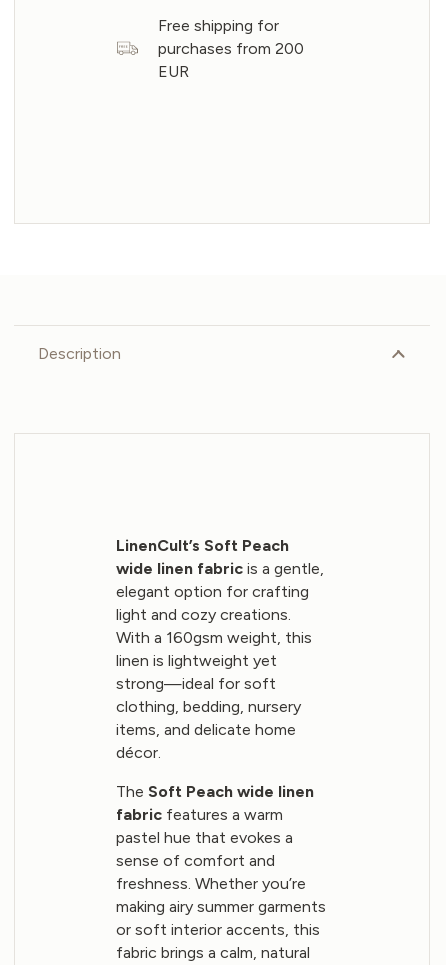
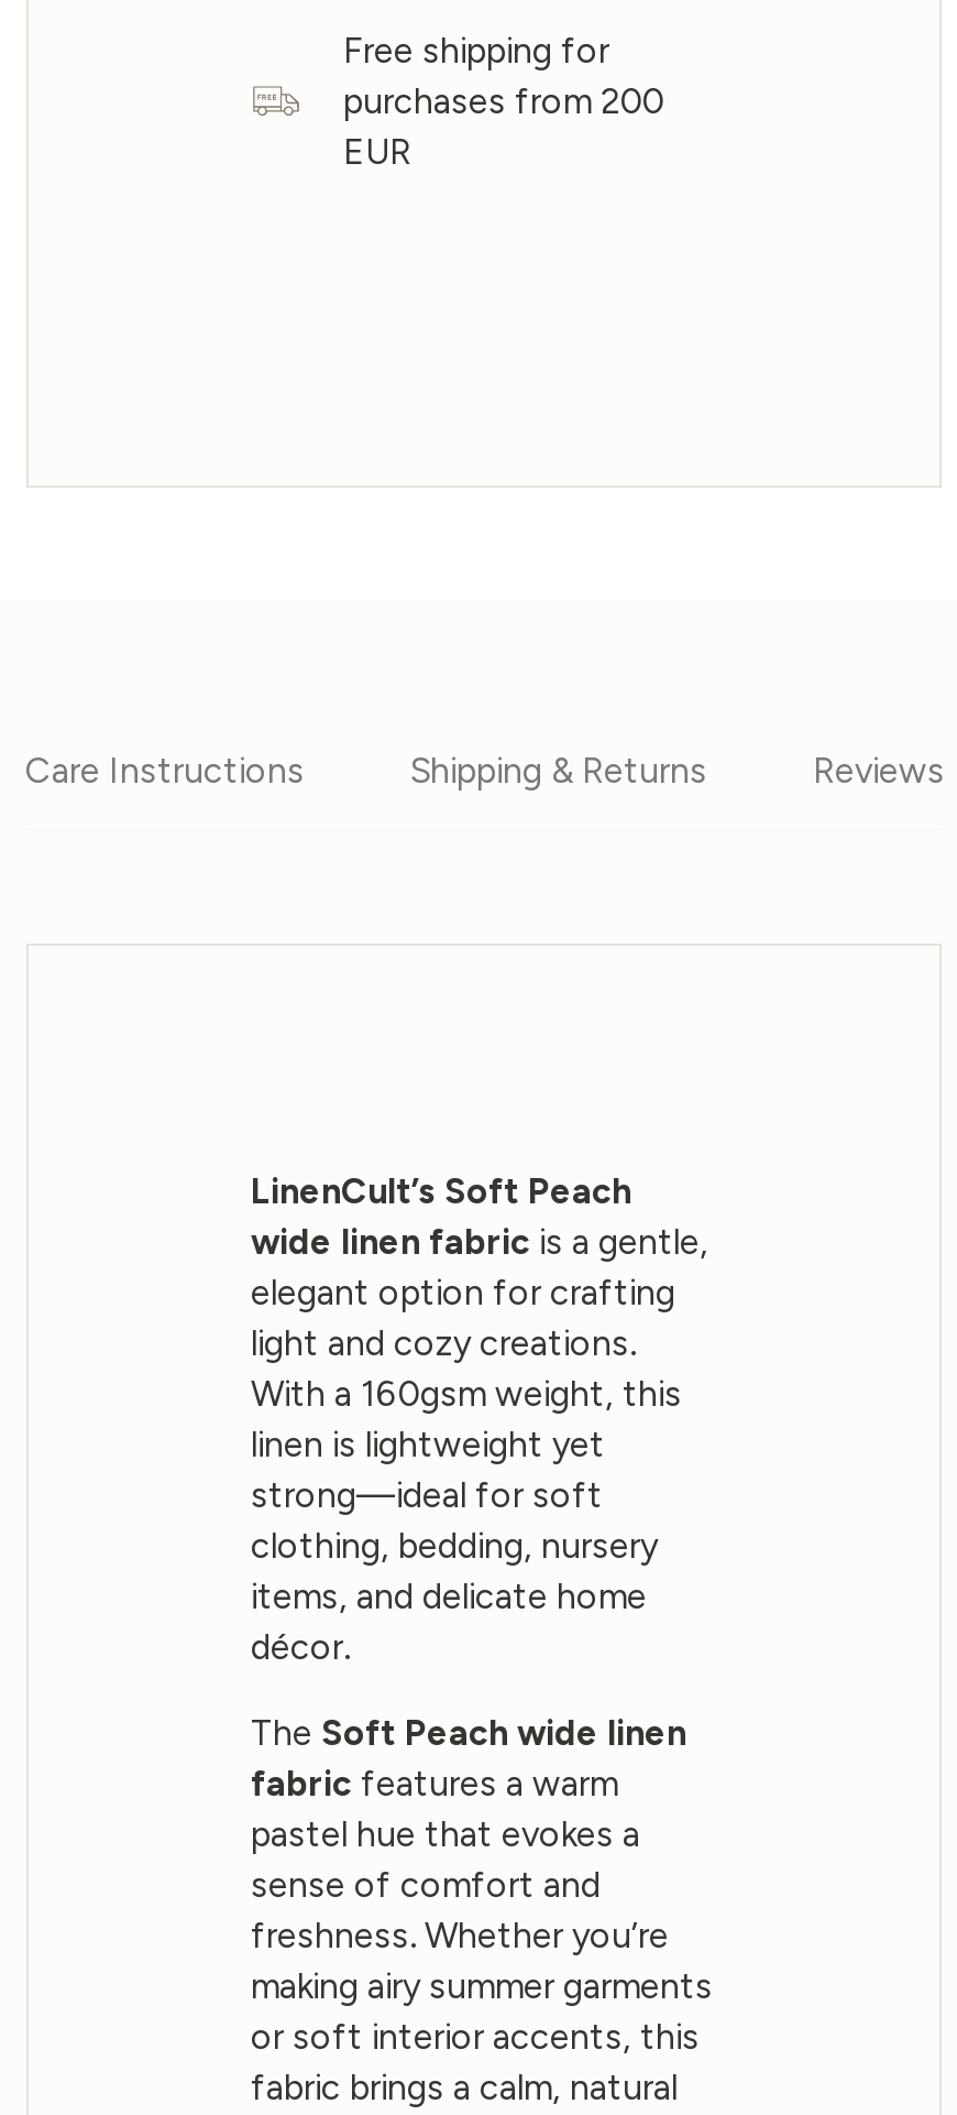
- Description
+ Care Instructions
+ Shipping & Returns
+ Reviews
